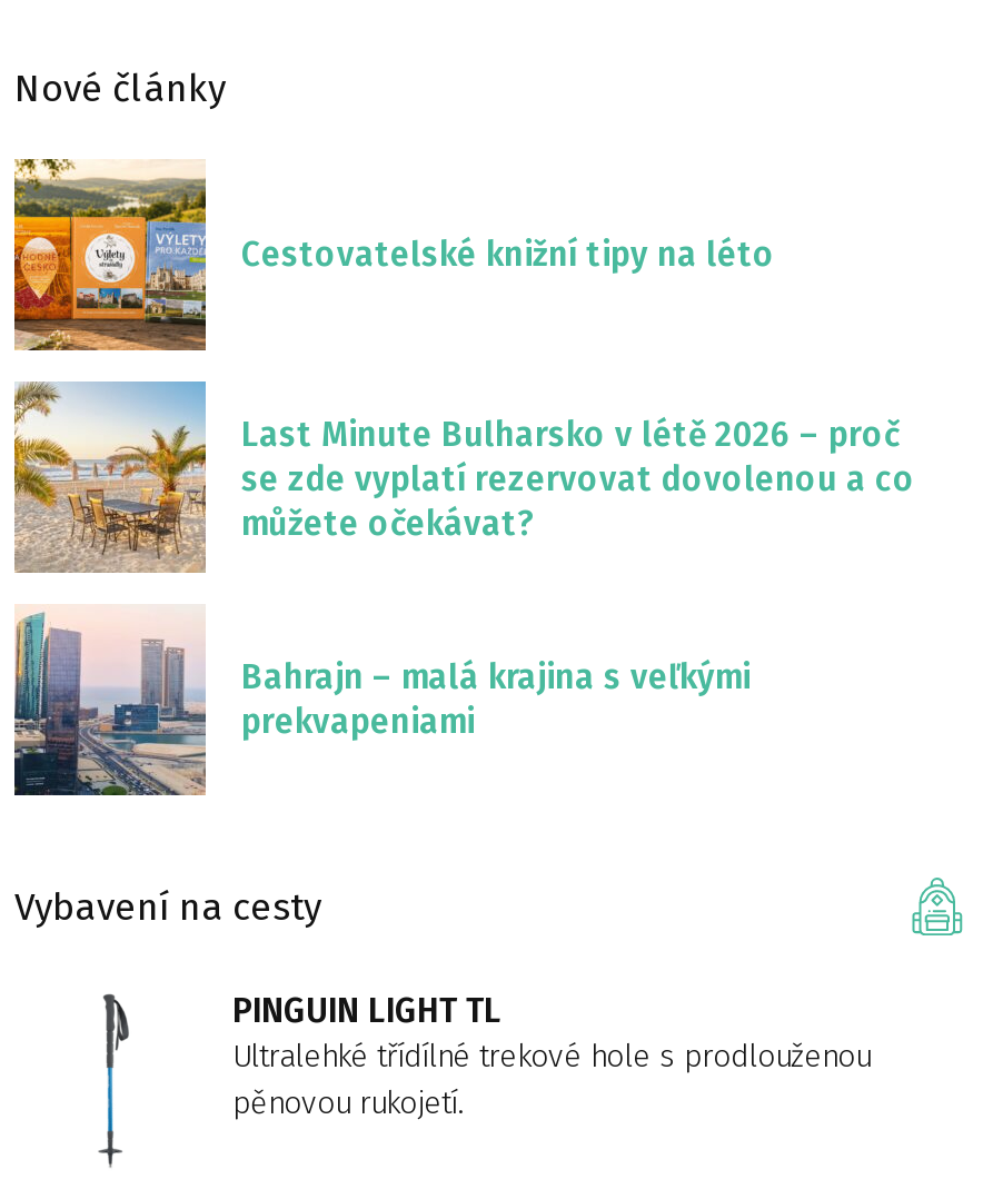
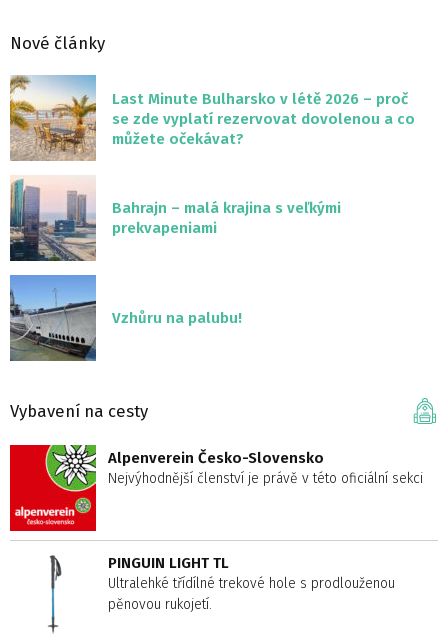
- [image]
- Cestovatelské knižní tipy na léto

moved up: [image] | Last Minute Bulharsko v létě 2026 – proč | se zde vyplatí rezervovat dovolenou a co | můžete očekávat? | Bahrajn – malá krajina s veľkými | prekvapeniami

+ [image]
+ Vzhůru na palubu!

+ [image]
+ Alpenverein Česko-Slovensko
+ Nejvýhodnější členství je právě v této oficiální sekci
